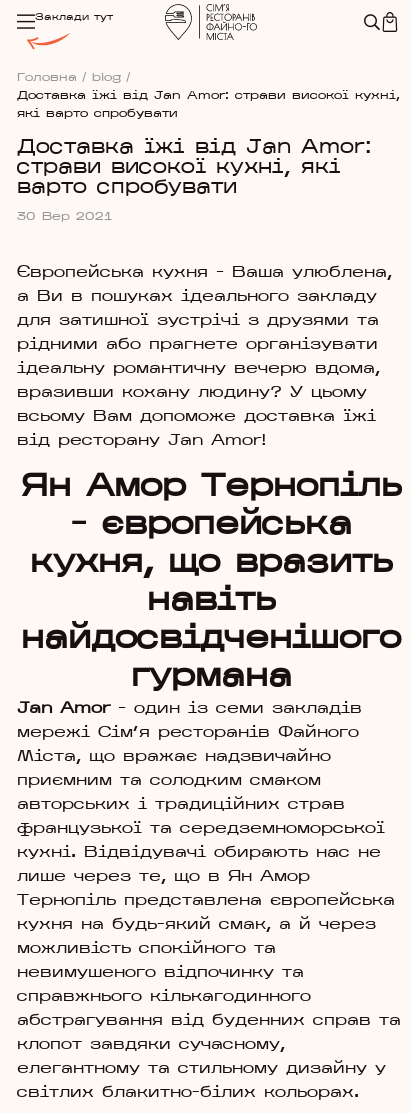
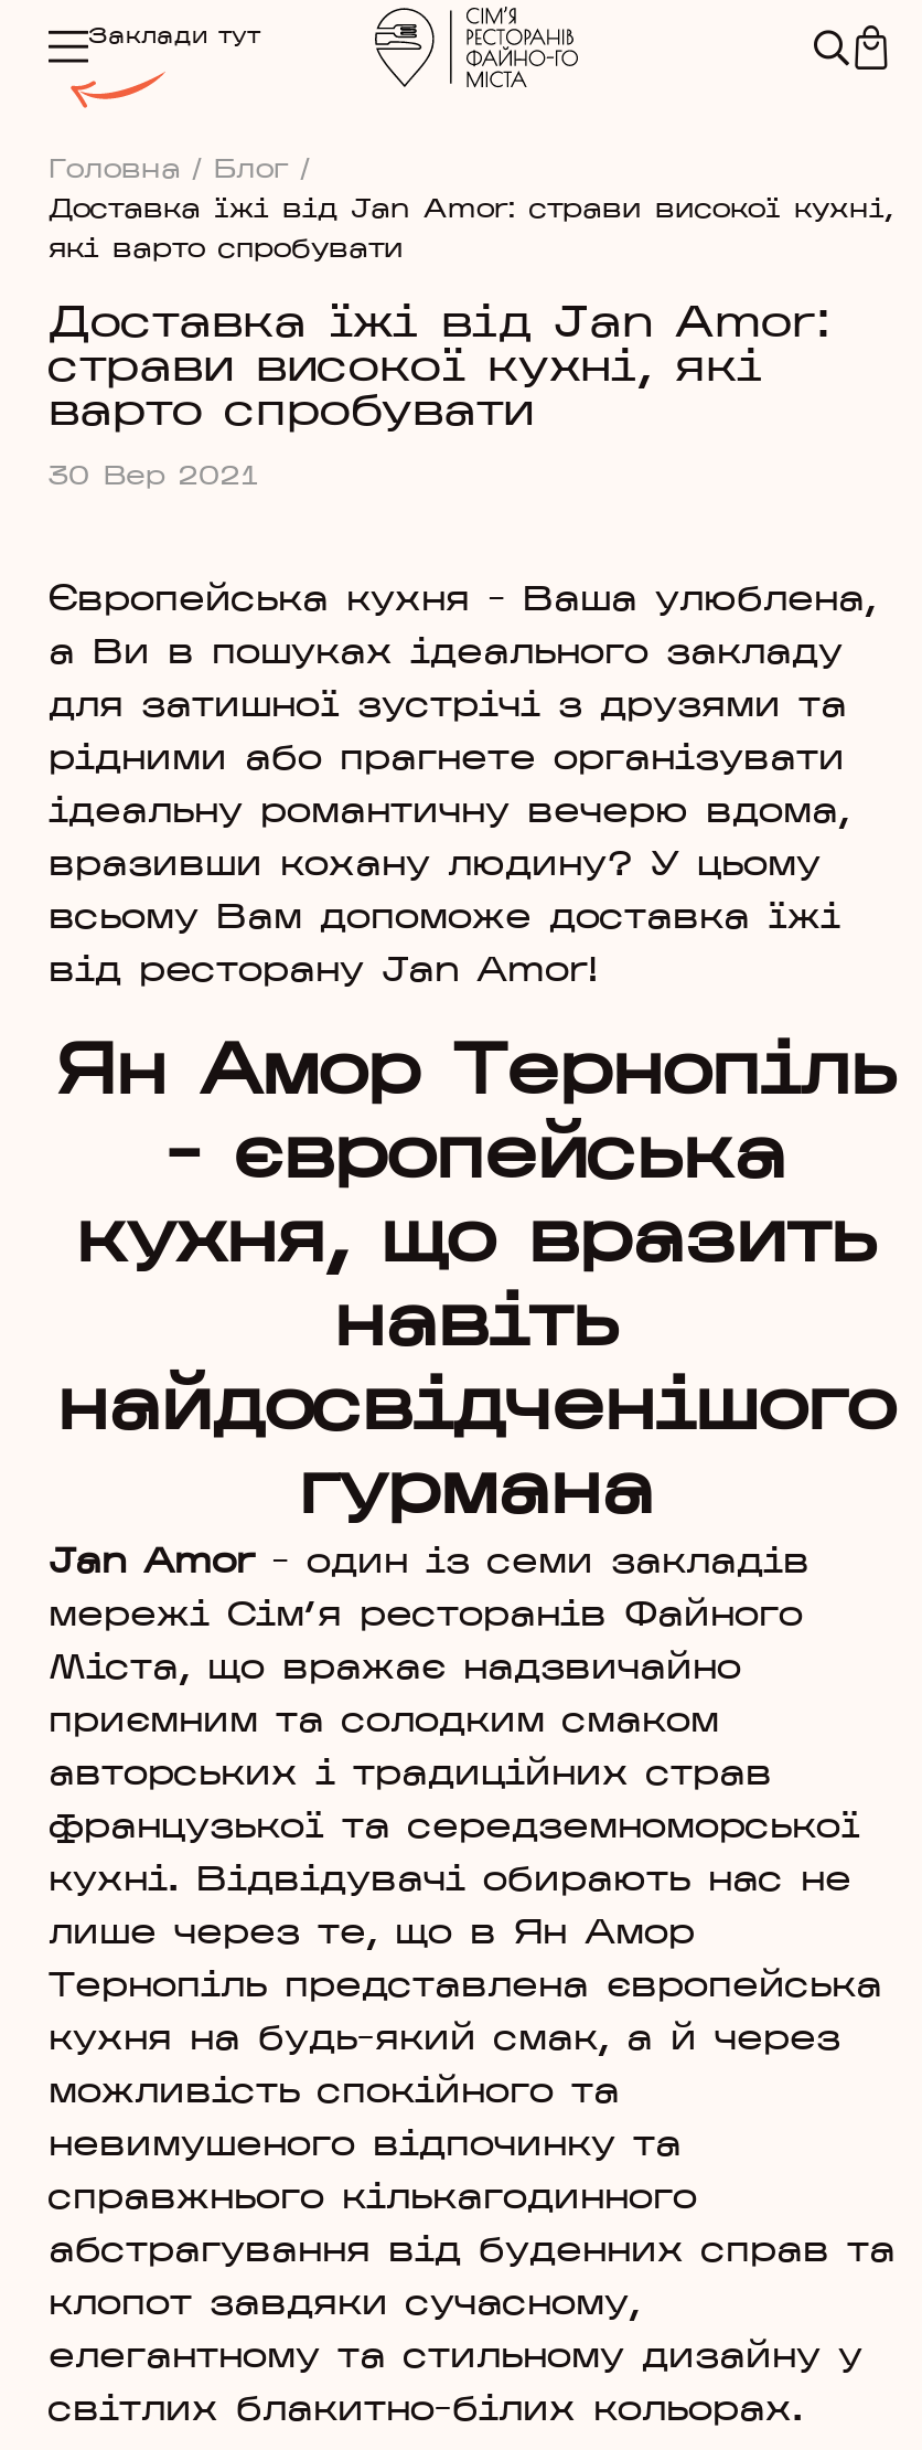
- Головна / blog /
+ Головна / Блог /
